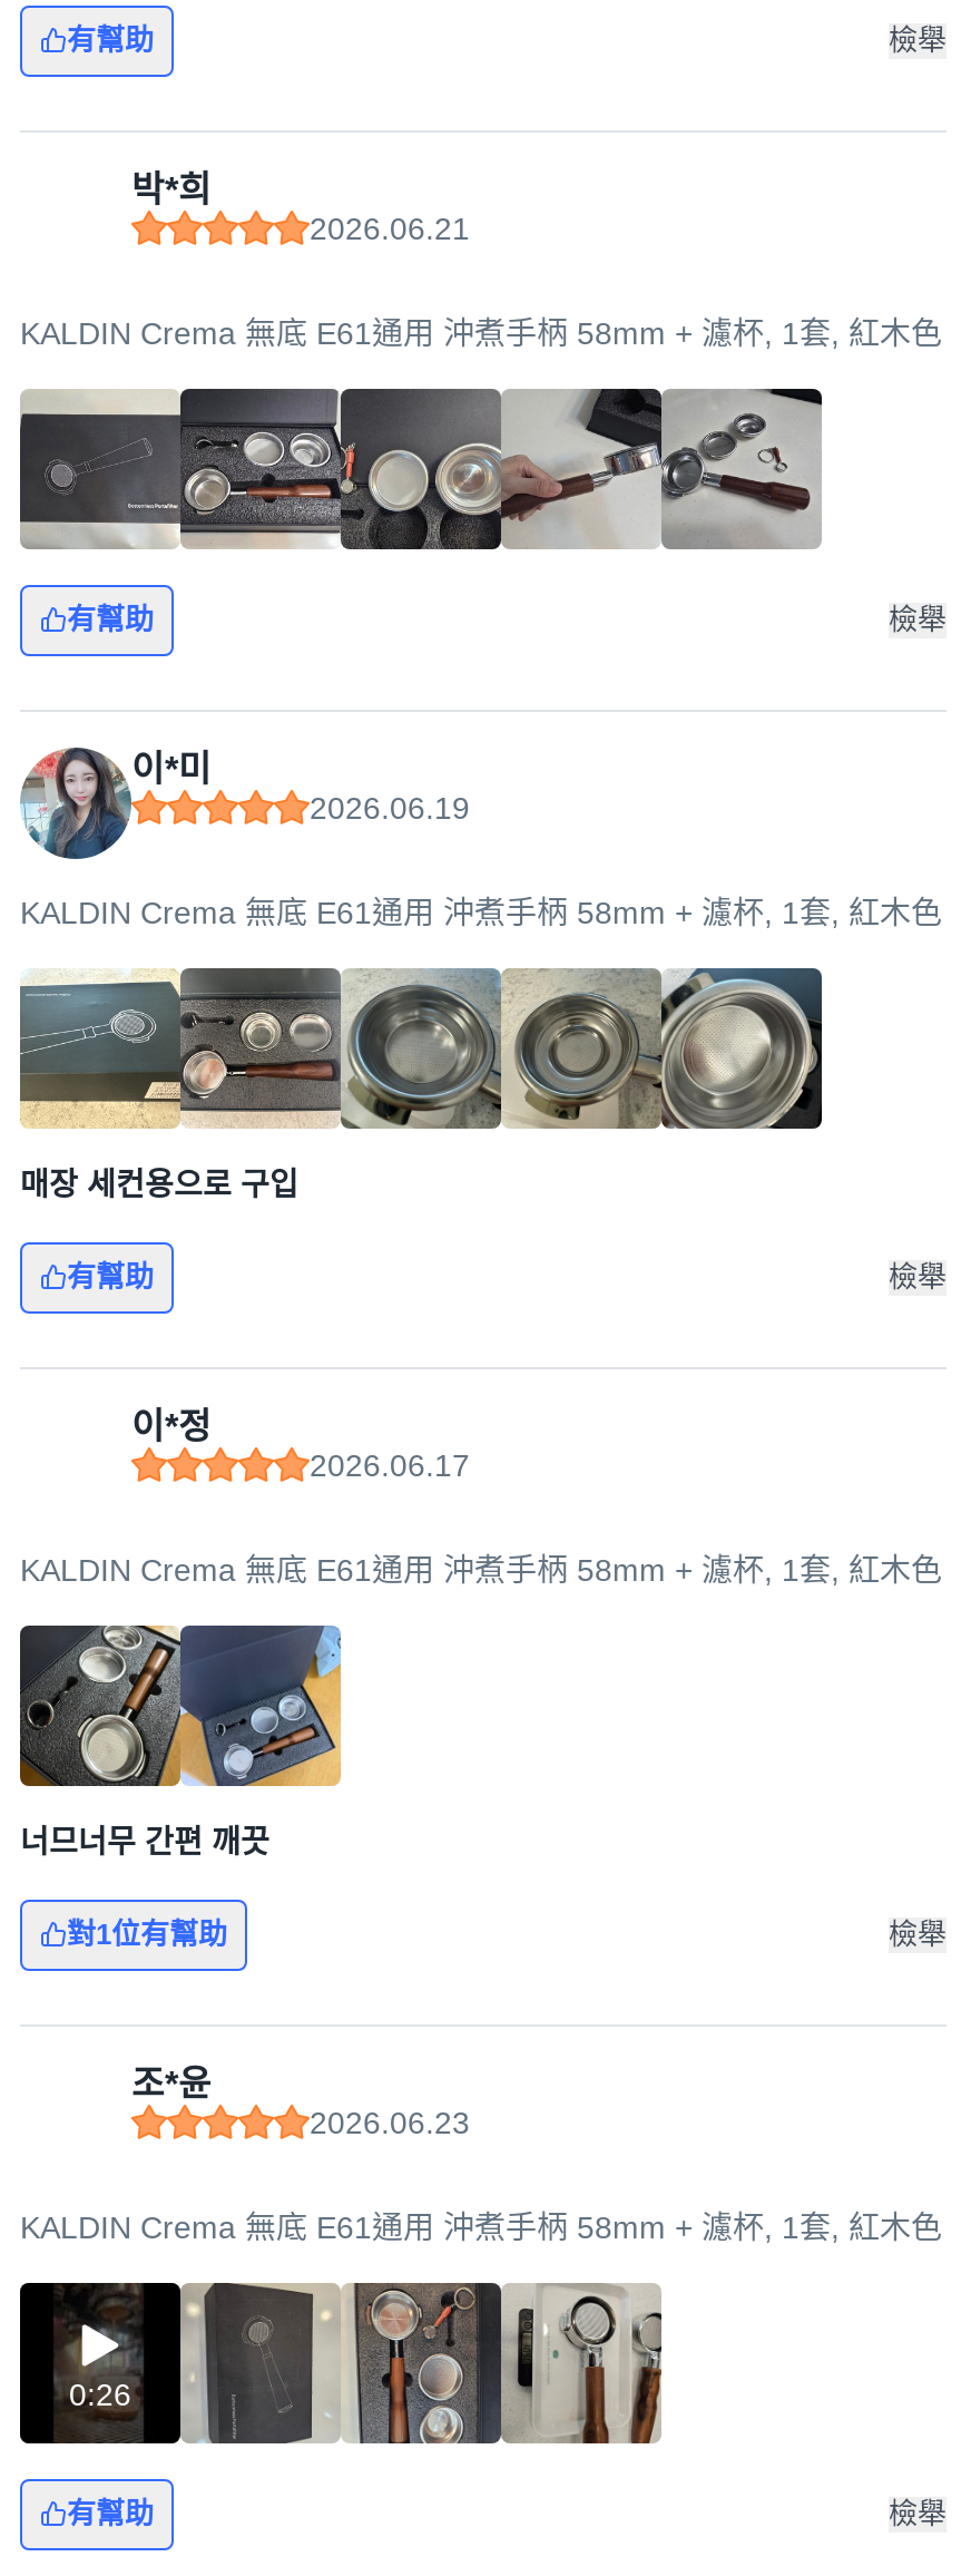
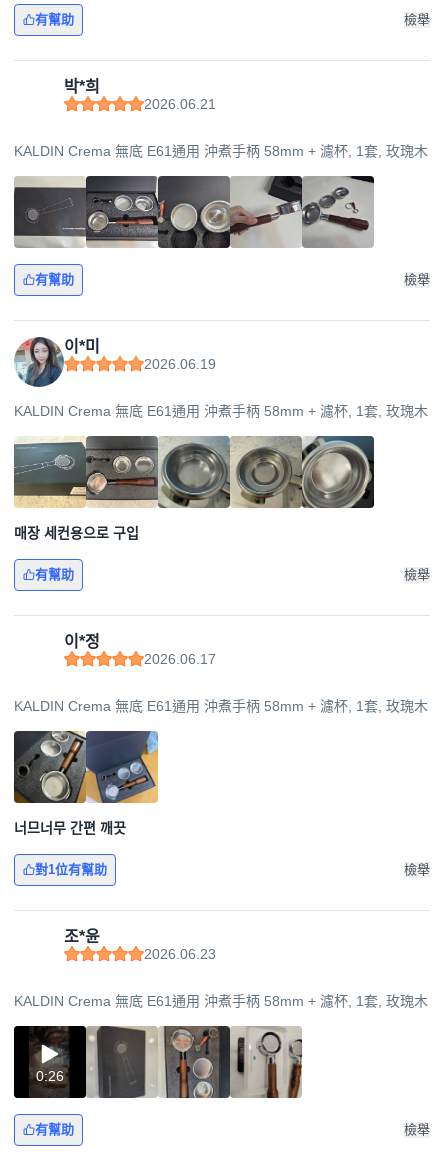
- KALDIN Crema 無底 E61通用 沖煮手柄 58mm + 濾杯, 1套, 紅木色
+ KALDIN Crema 無底 E61通用 沖煮手柄 58mm + 濾杯, 1套, 玫瑰木

- KALDIN Crema 無底 E61通用 沖煮手柄 58mm + 濾杯, 1套, 紅木色
+ KALDIN Crema 無底 E61通用 沖煮手柄 58mm + 濾杯, 1套, 玫瑰木

- KALDIN Crema 無底 E61通用 沖煮手柄 58mm + 濾杯, 1套, 紅木色
+ KALDIN Crema 無底 E61通用 沖煮手柄 58mm + 濾杯, 1套, 玫瑰木

- KALDIN Crema 無底 E61通用 沖煮手柄 58mm + 濾杯, 1套, 紅木色
+ KALDIN Crema 無底 E61通用 沖煮手柄 58mm + 濾杯, 1套, 玫瑰木
